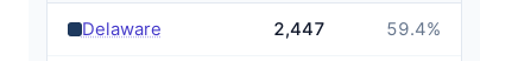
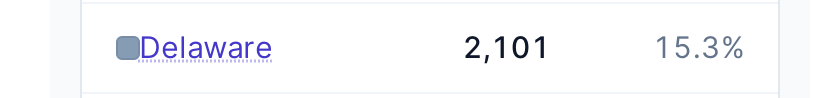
- 2,447
+ 2,101

- 59.4%
+ 15.3%
